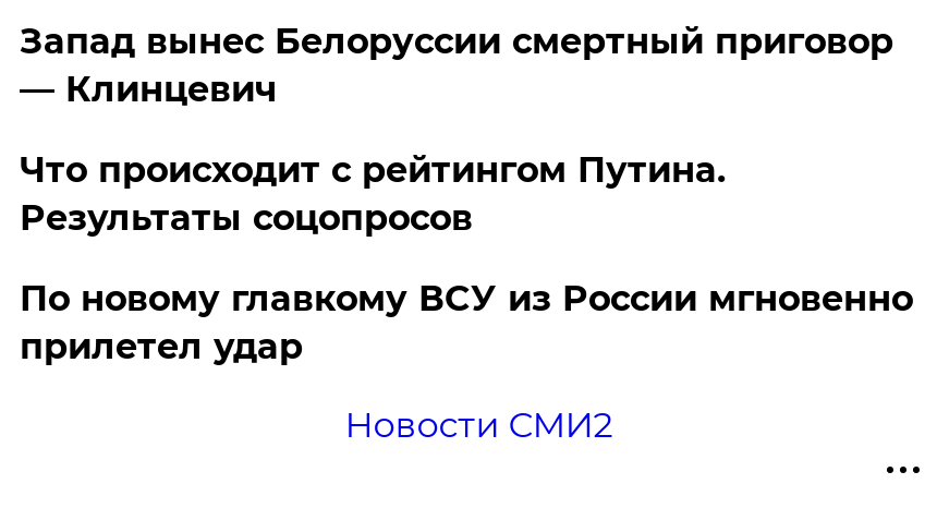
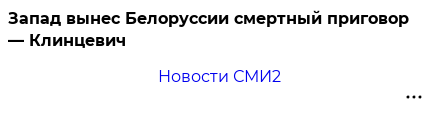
- Что происходит с рейтингом Путина.
- Результаты соцопросов
- По новому главкому ВСУ из России мгновенно
- прилетел удар
